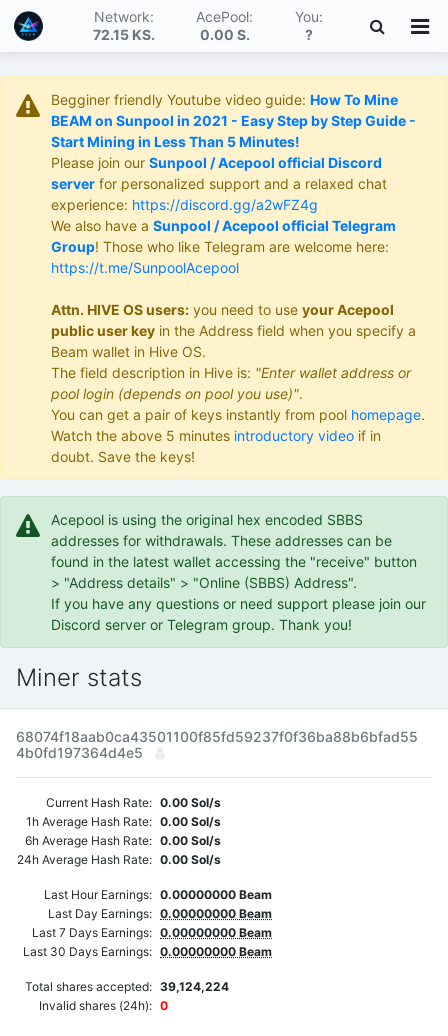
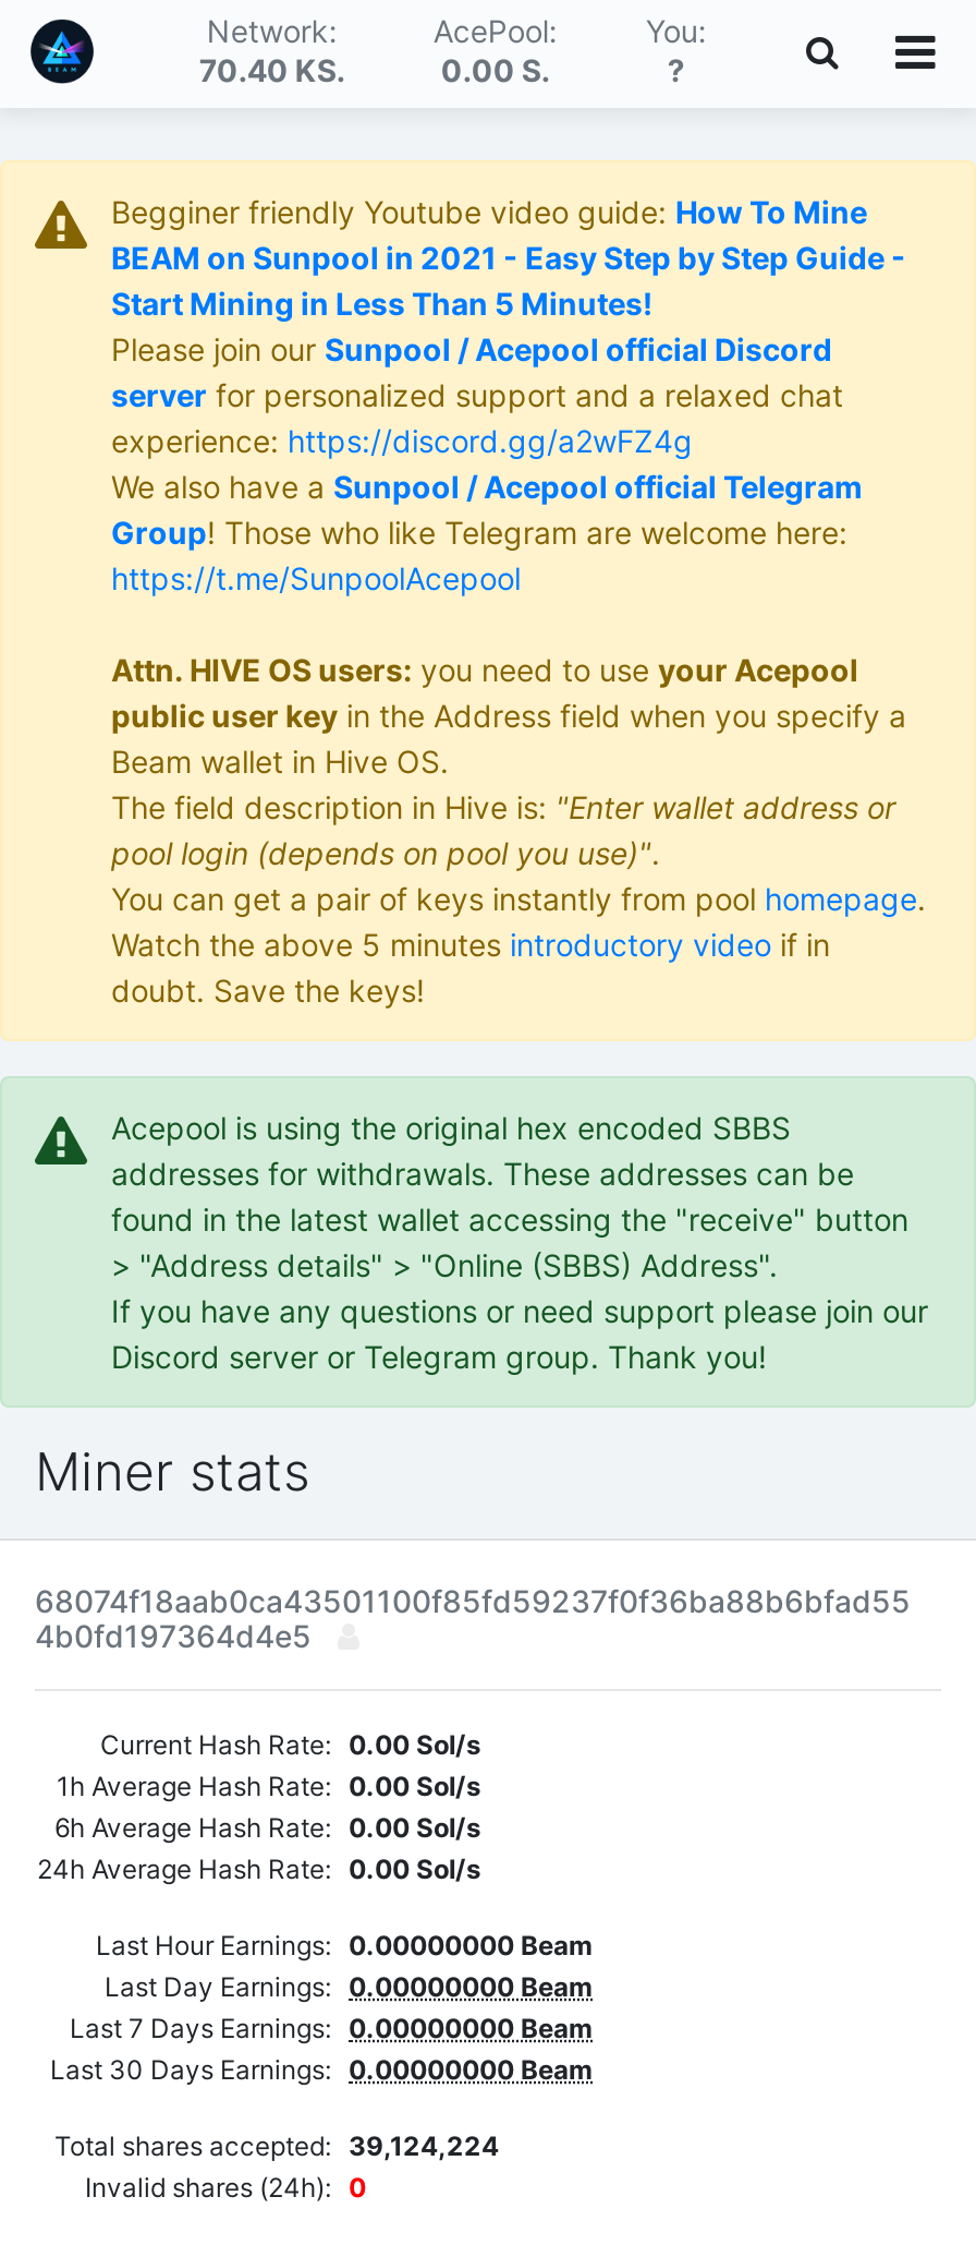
- 72.15 KS.
+ 70.40 KS.
